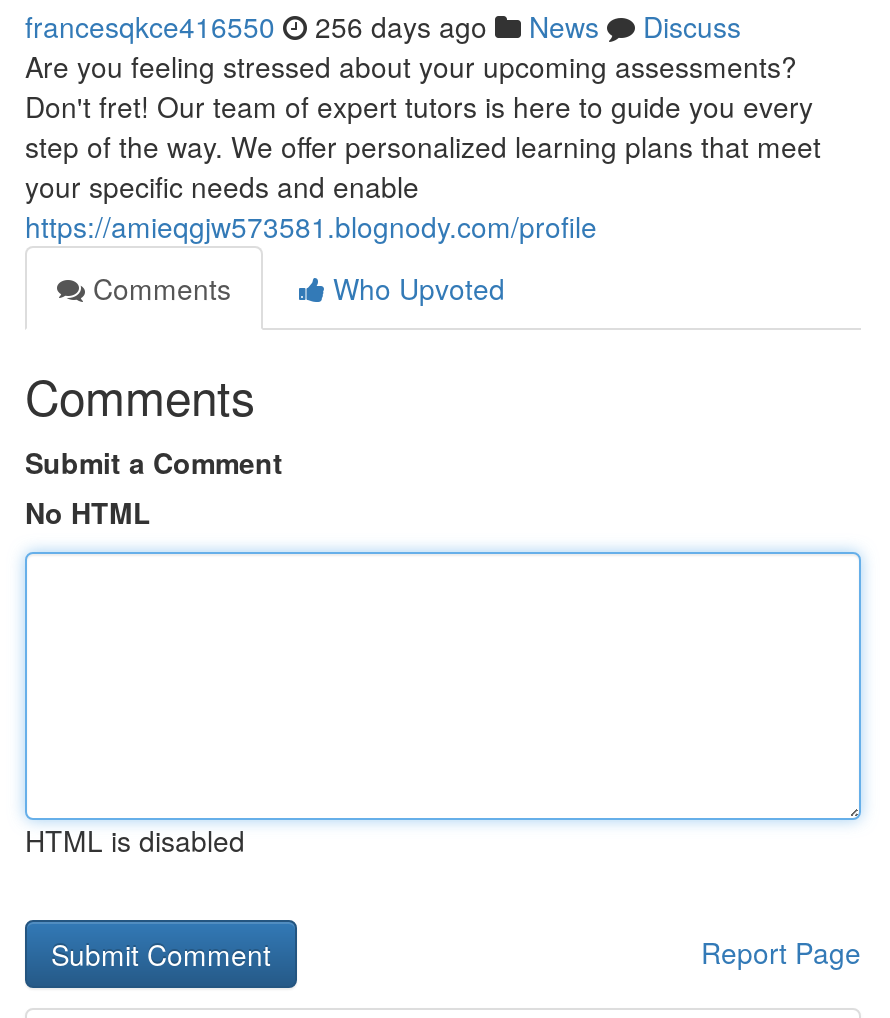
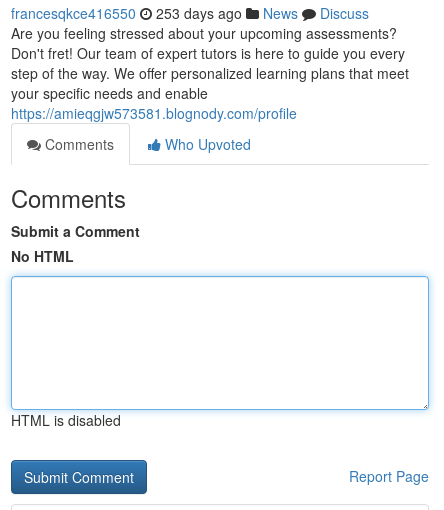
- francesqkce416550 256 days ago News Discuss
+ francesqkce416550 253 days ago News Discuss
